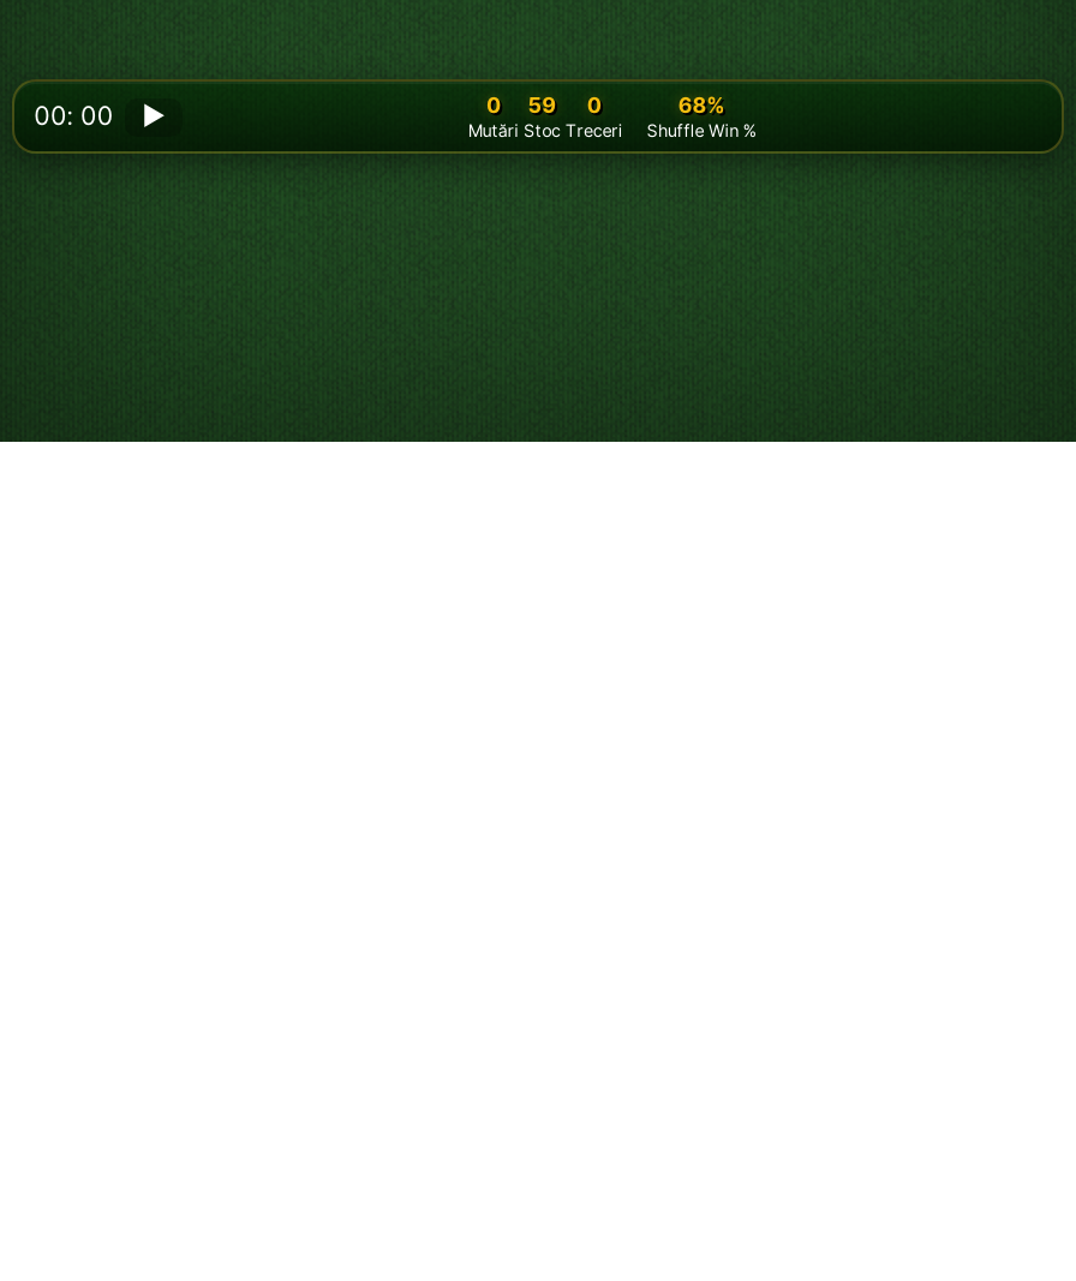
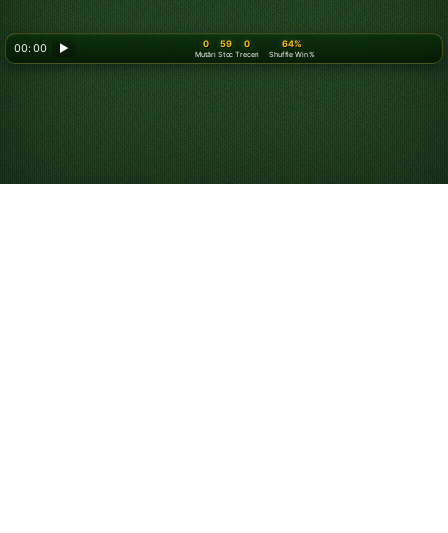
- 68%
+ 64%
